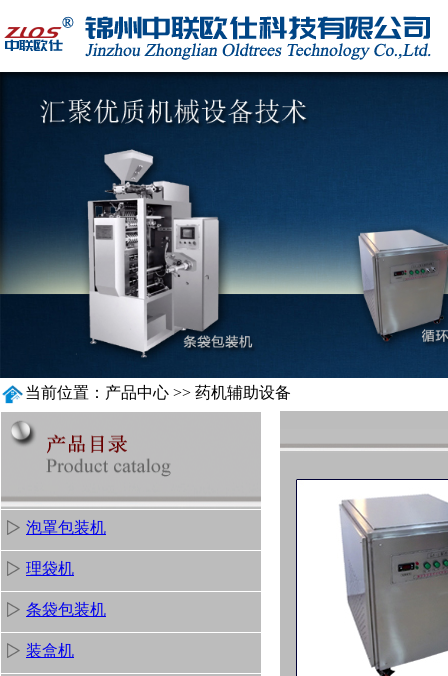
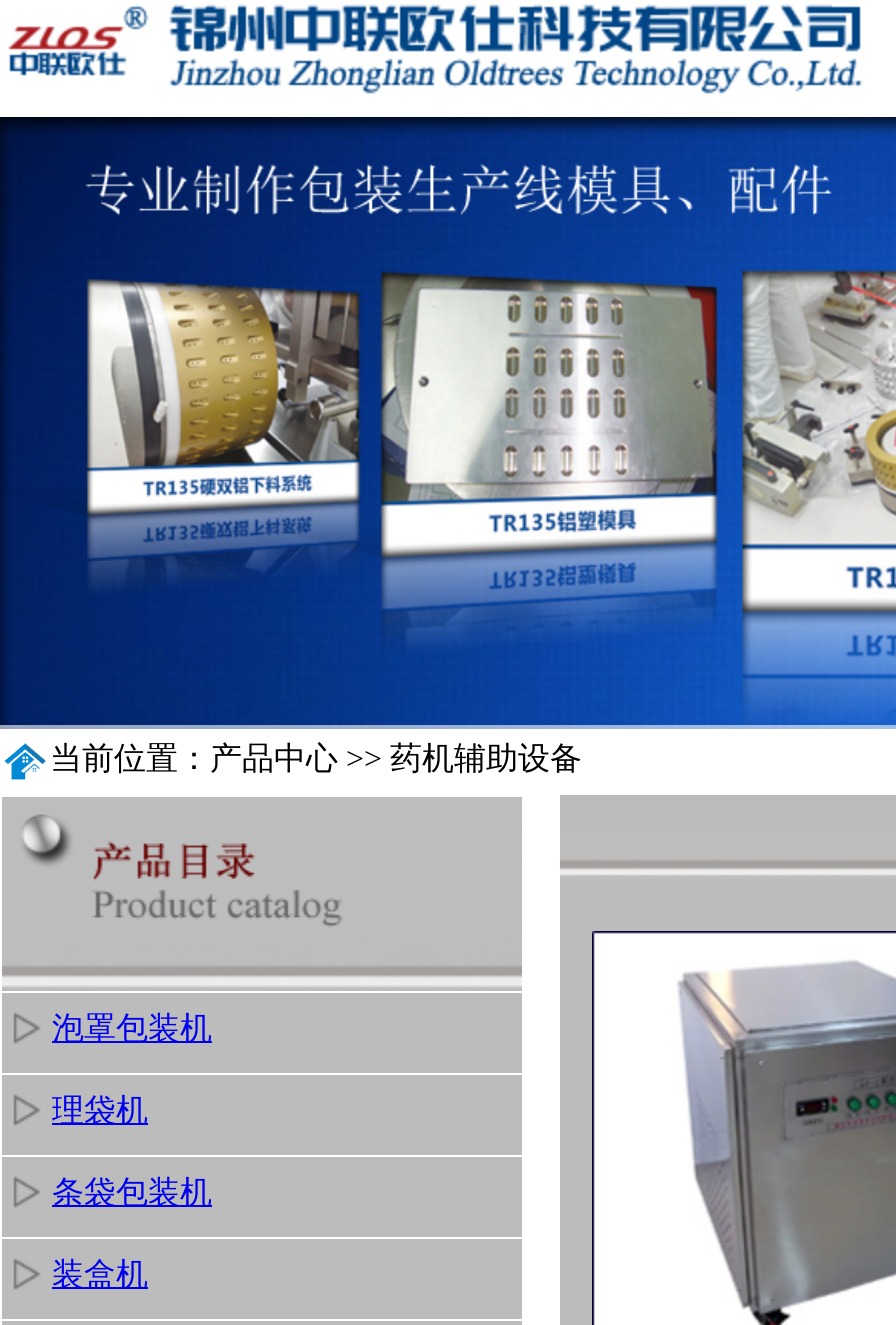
- [image]
+ [image]
